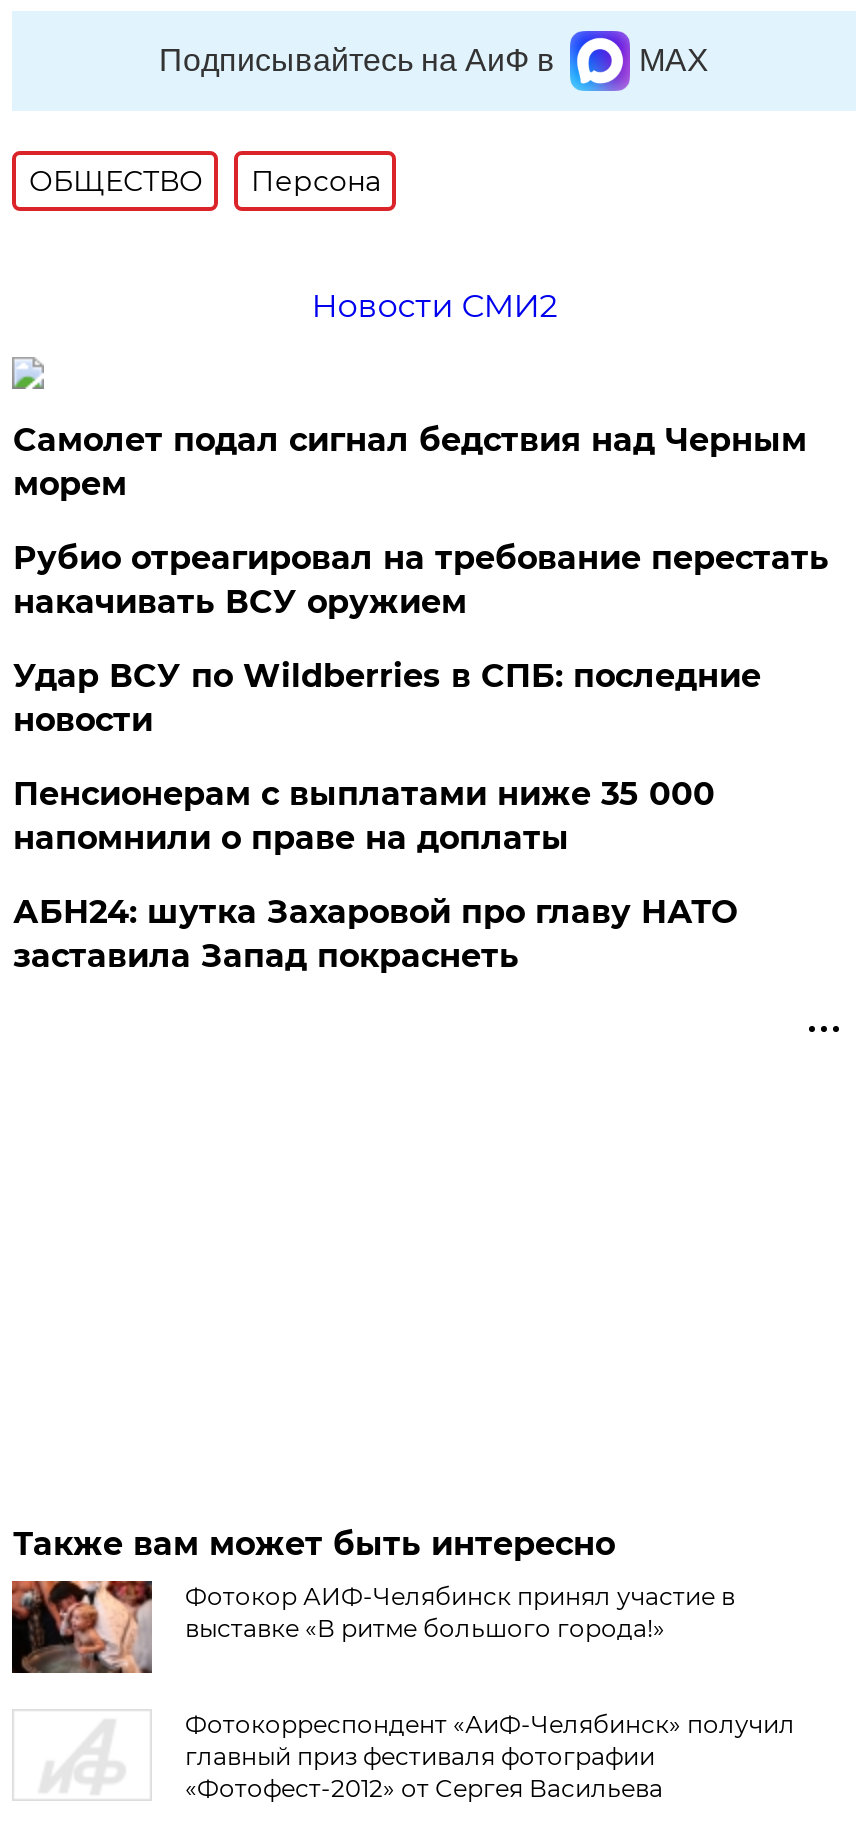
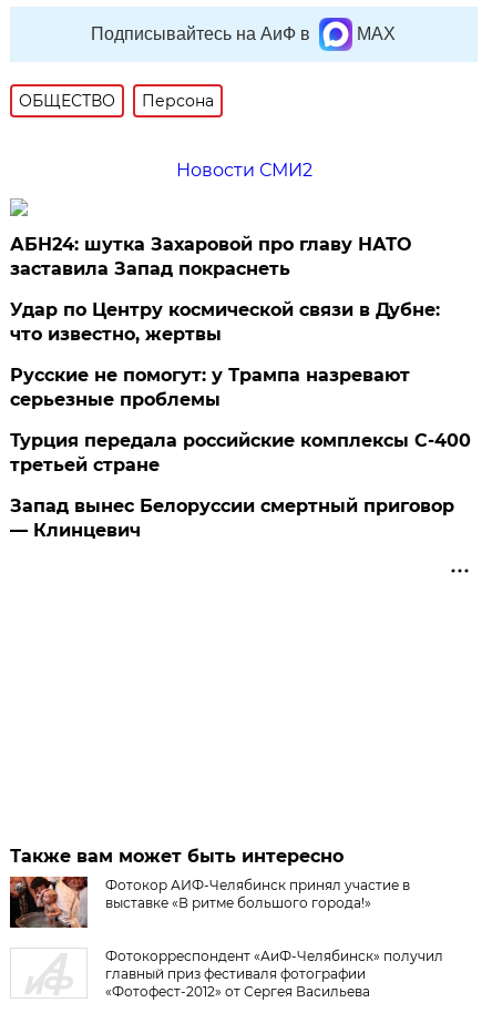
- Самолет подал сигнал бедствия над Черным
- морем
- Рубио отреагировал на требование перестать
- накачивать ВСУ оружием
- Удар ВСУ по Wildberries в СПБ: последние
- новости
- Пенсионерам с выплатами ниже 35 000
- напомнили о праве на доплаты

moved up: АБН24: шутка Захаровой про главу НАТО | заставила Запад покраснеть

+ Удар по Центру космической связи в Дубне:
+ что известно, жертвы
+ Русские не помогут: у Трампа назревают
+ серьезные проблемы
+ Турция передала российские комплексы С-400
+ третьей стране
+ Запад вынес Белоруссии смертный приговор
+ — Клинцевич
